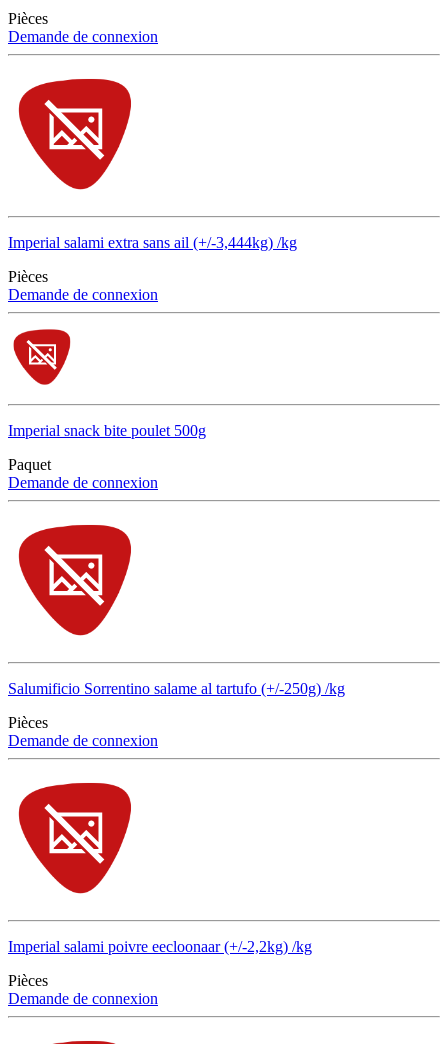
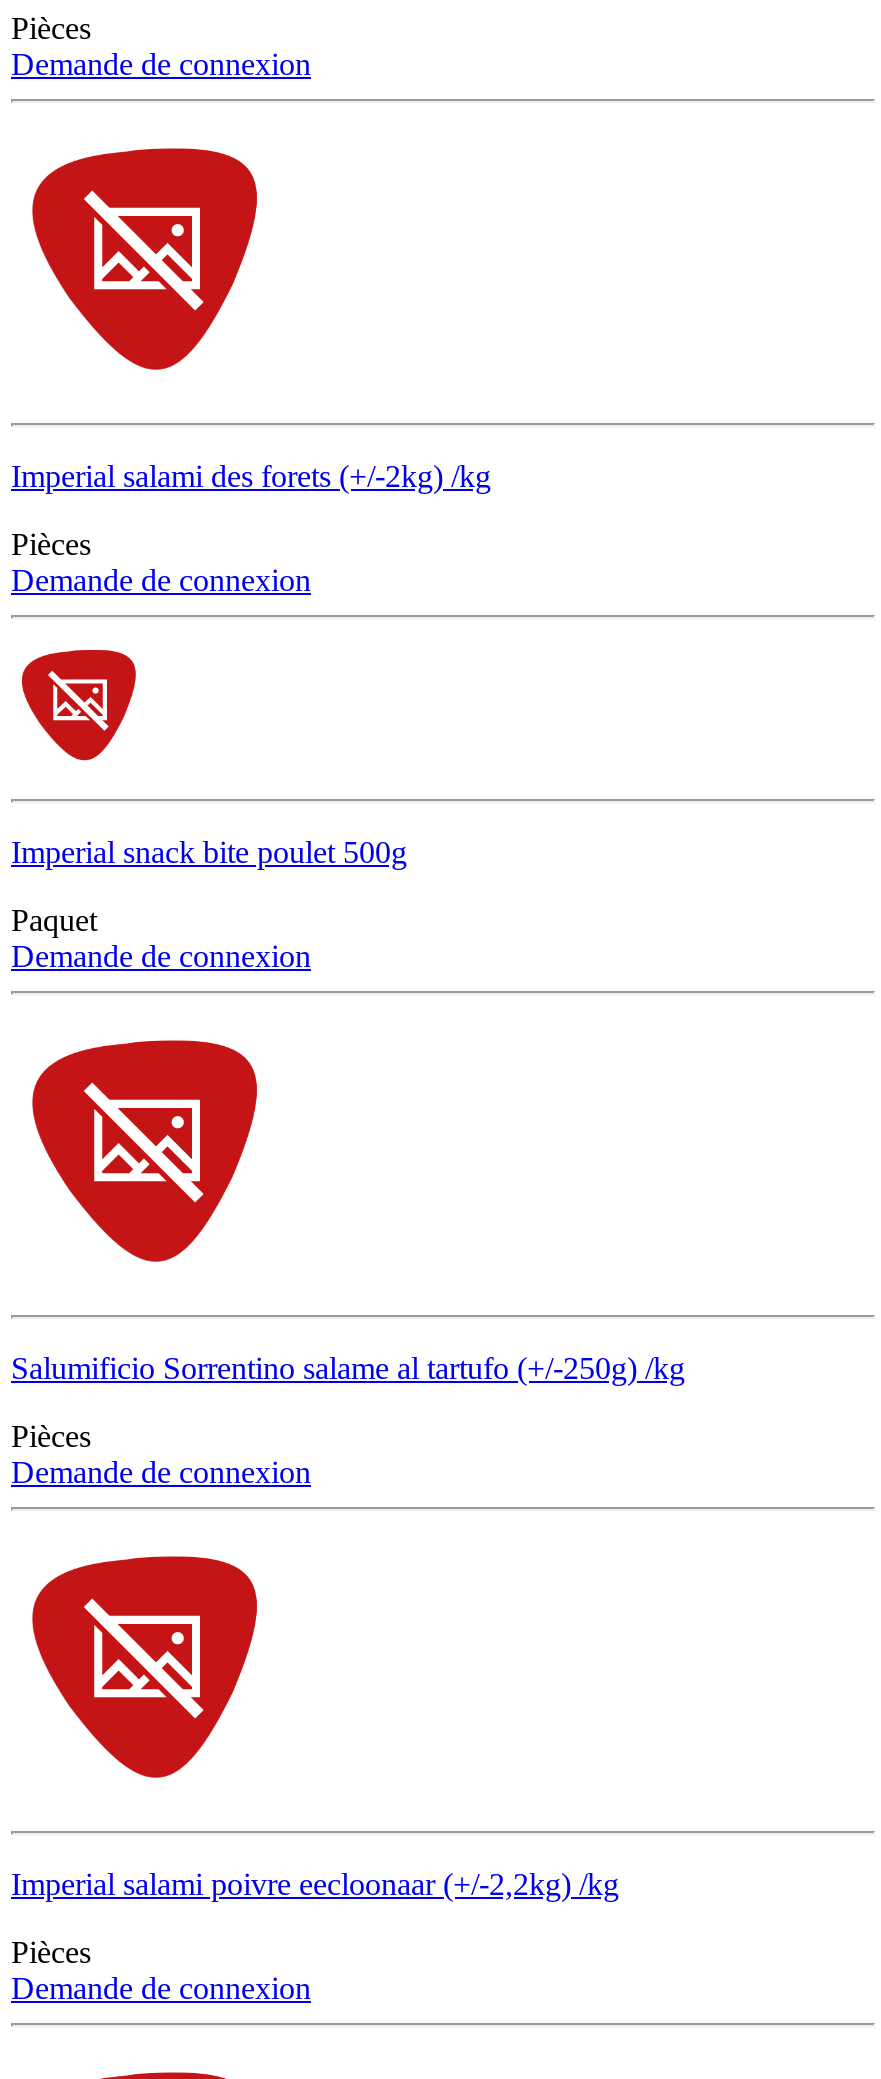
- Imperial salami extra sans ail (+/-3,444kg) /kg
+ Imperial salami des forets (+/-2kg) /kg
